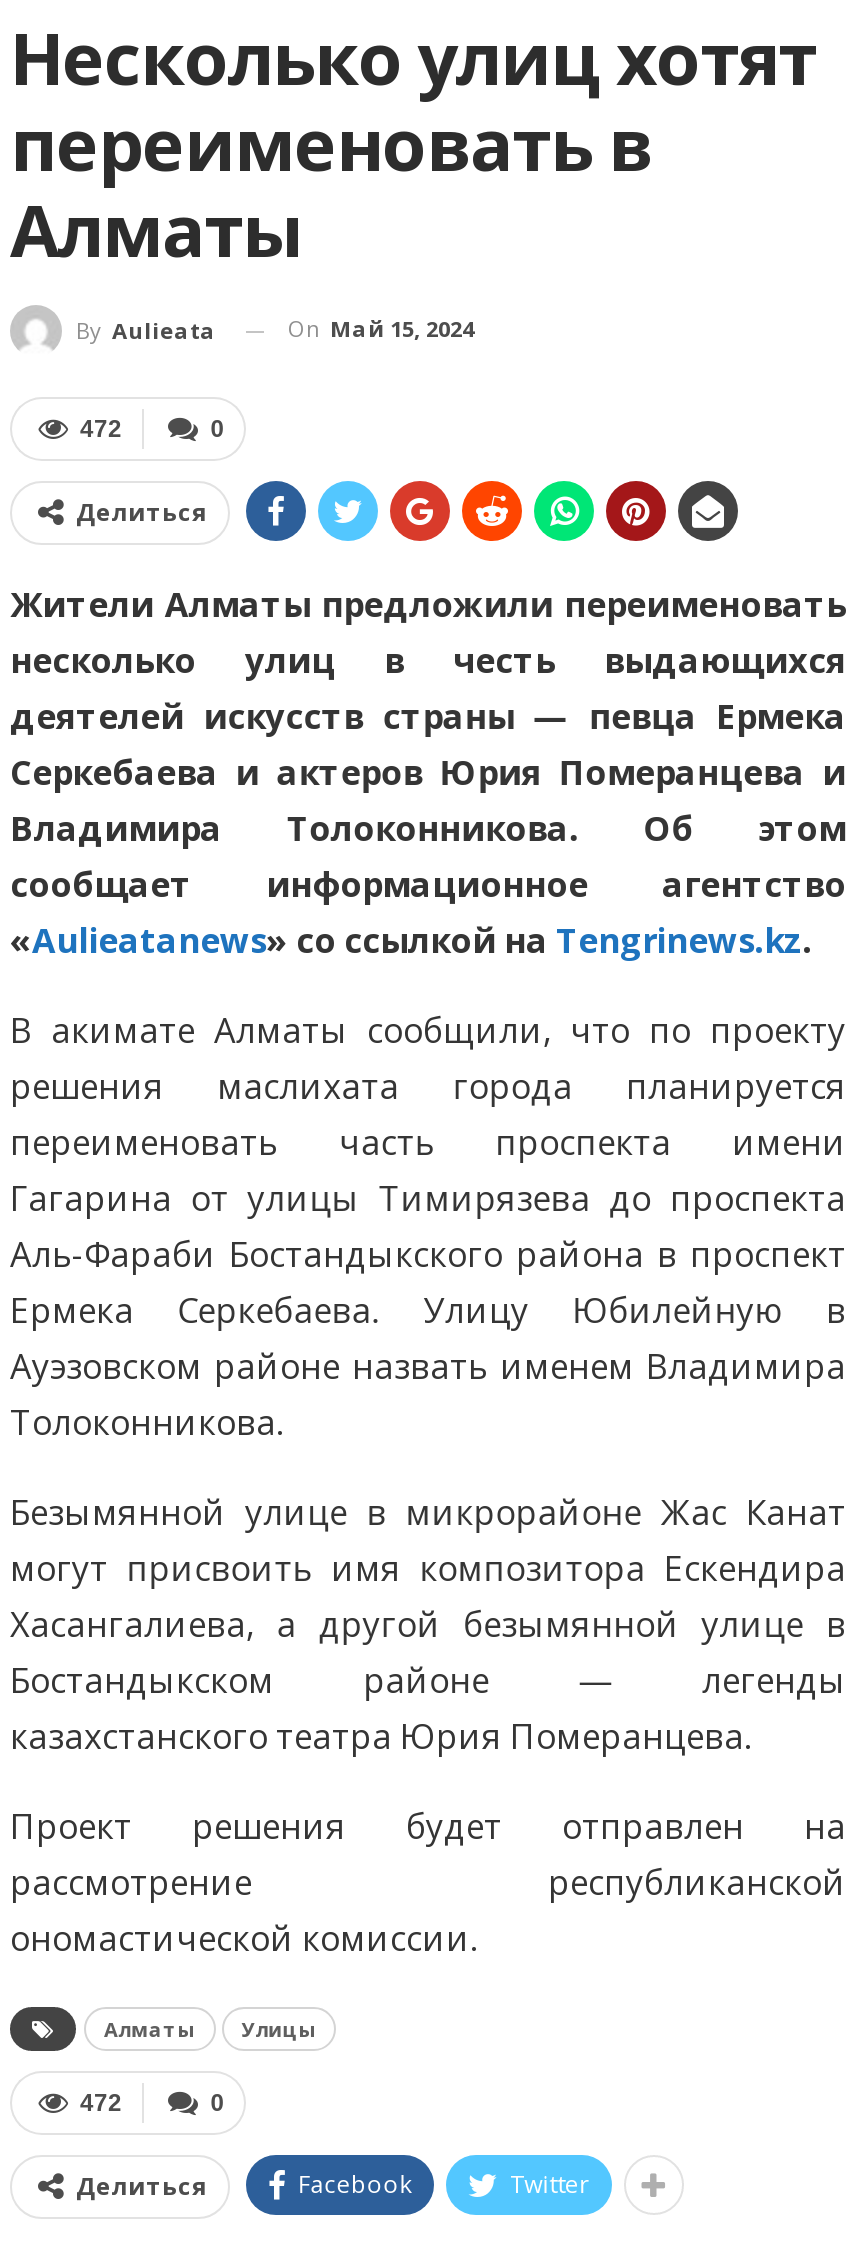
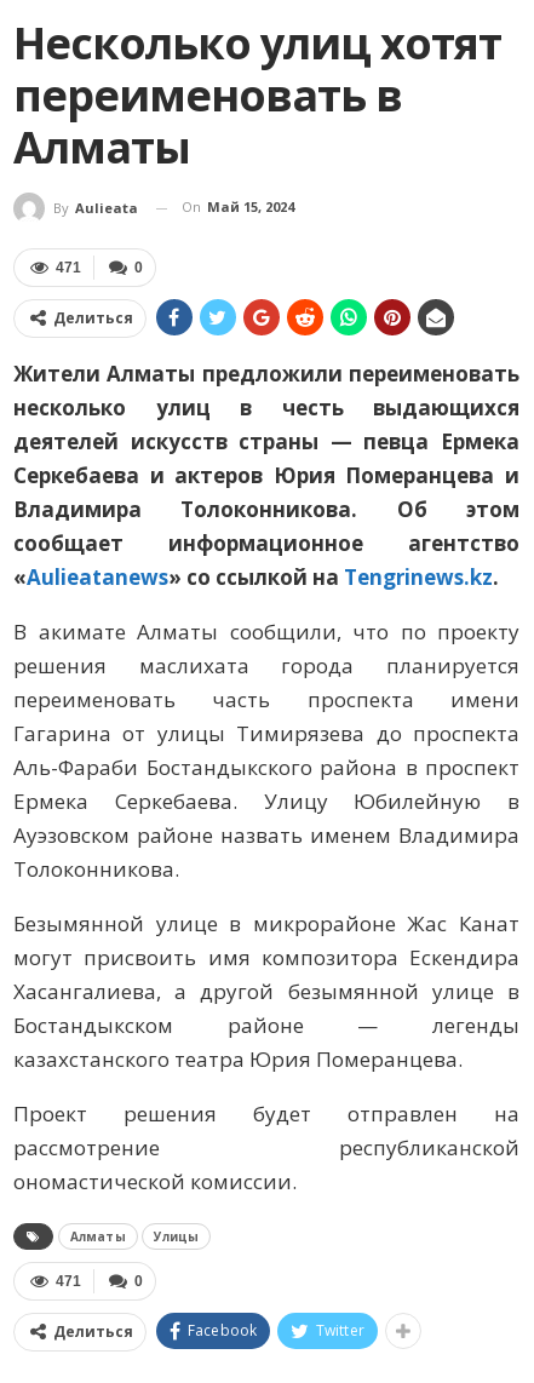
- 472
+ 471

- 472
+ 471
